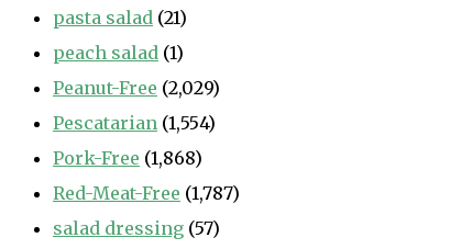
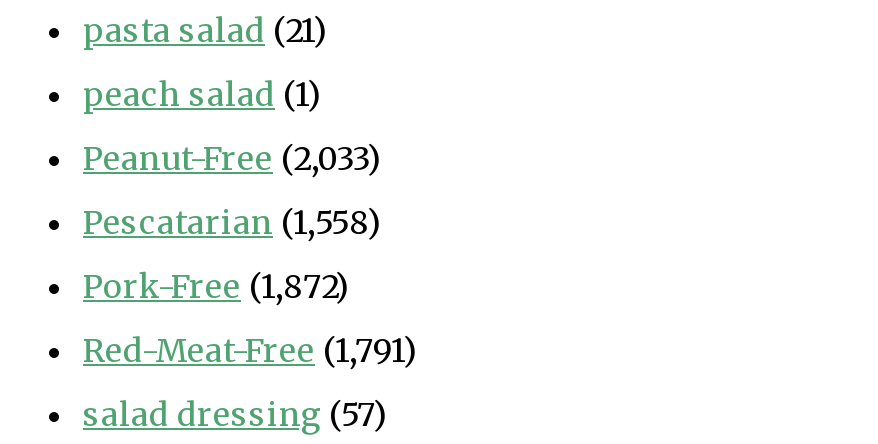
- Peanut-Free (2,029)
+ Peanut-Free (2,033)

- Pescatarian (1,554)
+ Pescatarian (1,558)

- Pork-Free (1,868)
+ Pork-Free (1,872)

- Red-Meat-Free (1,787)
+ Red-Meat-Free (1,791)
